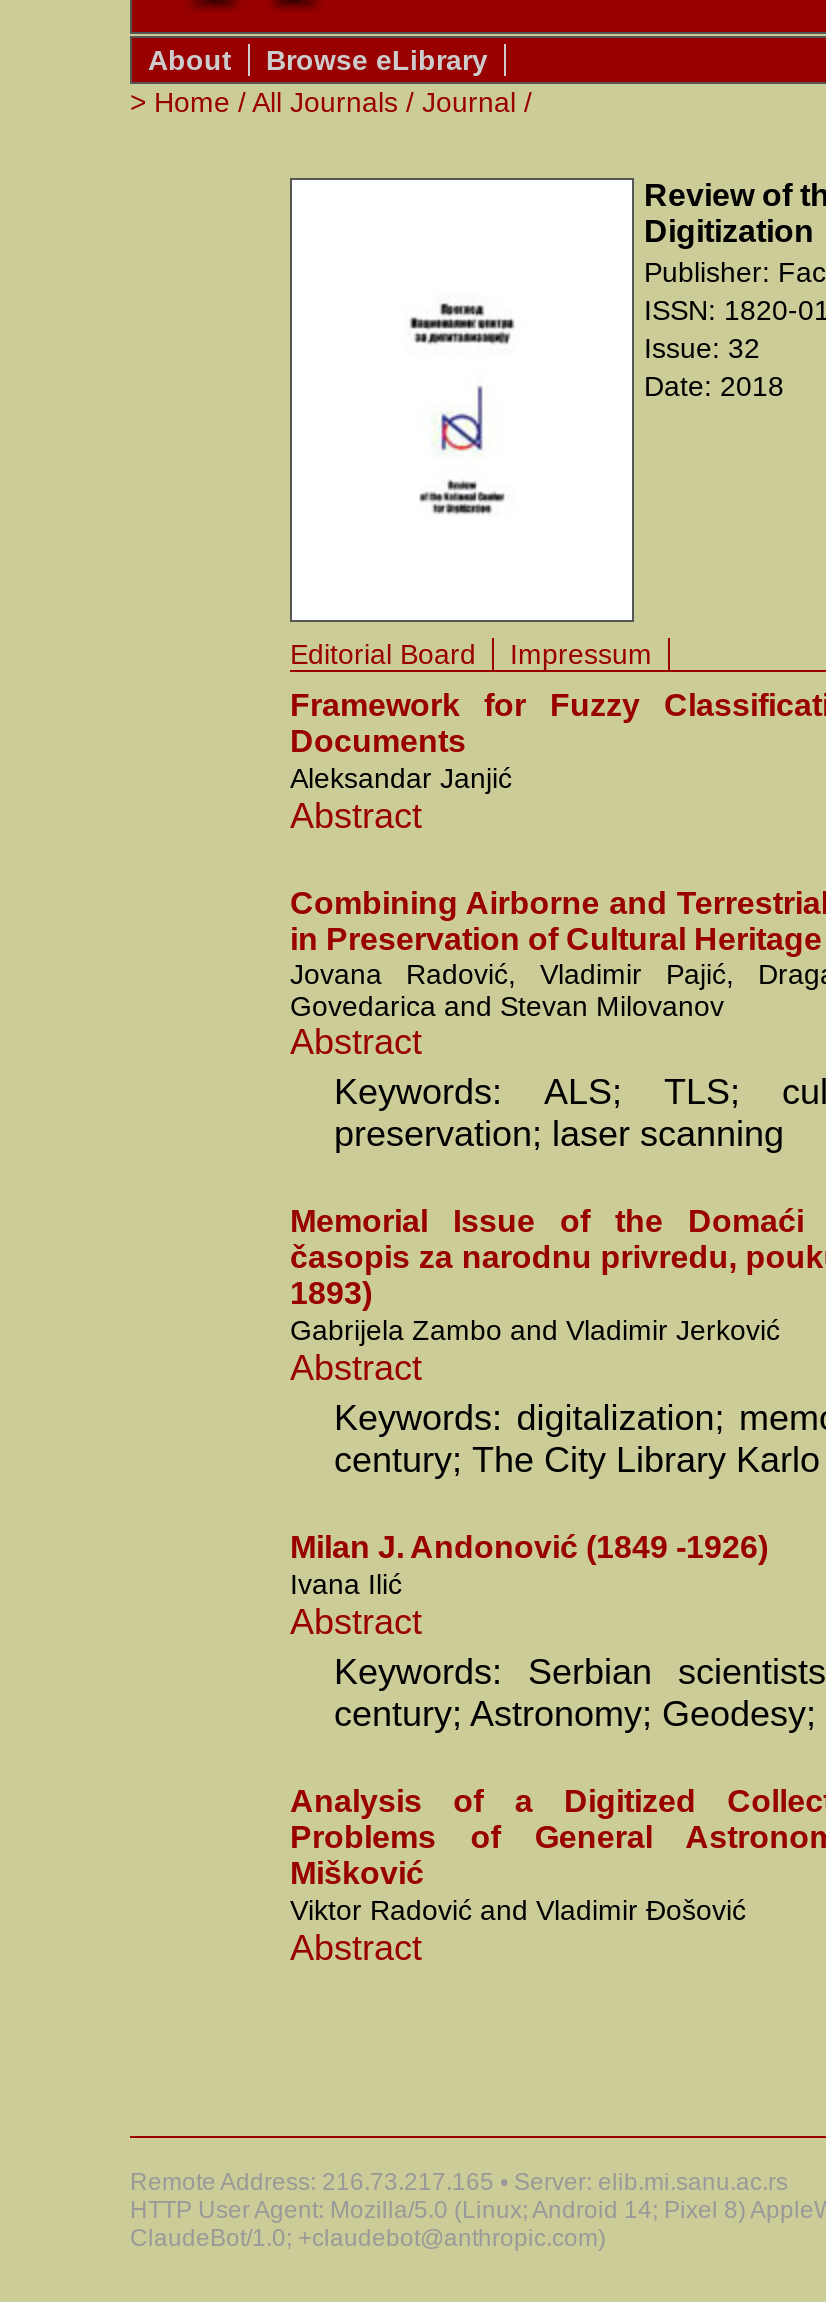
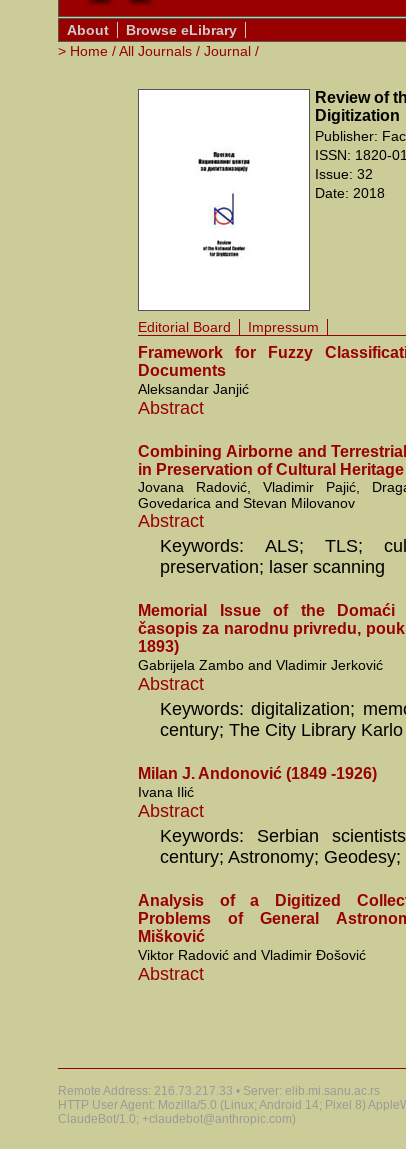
- Remote Address: 216.73.217.165 • Server: elib.mi.sanu.ac.rs
+ Remote Address: 216.73.217.33 • Server: elib.mi.sanu.ac.rs
